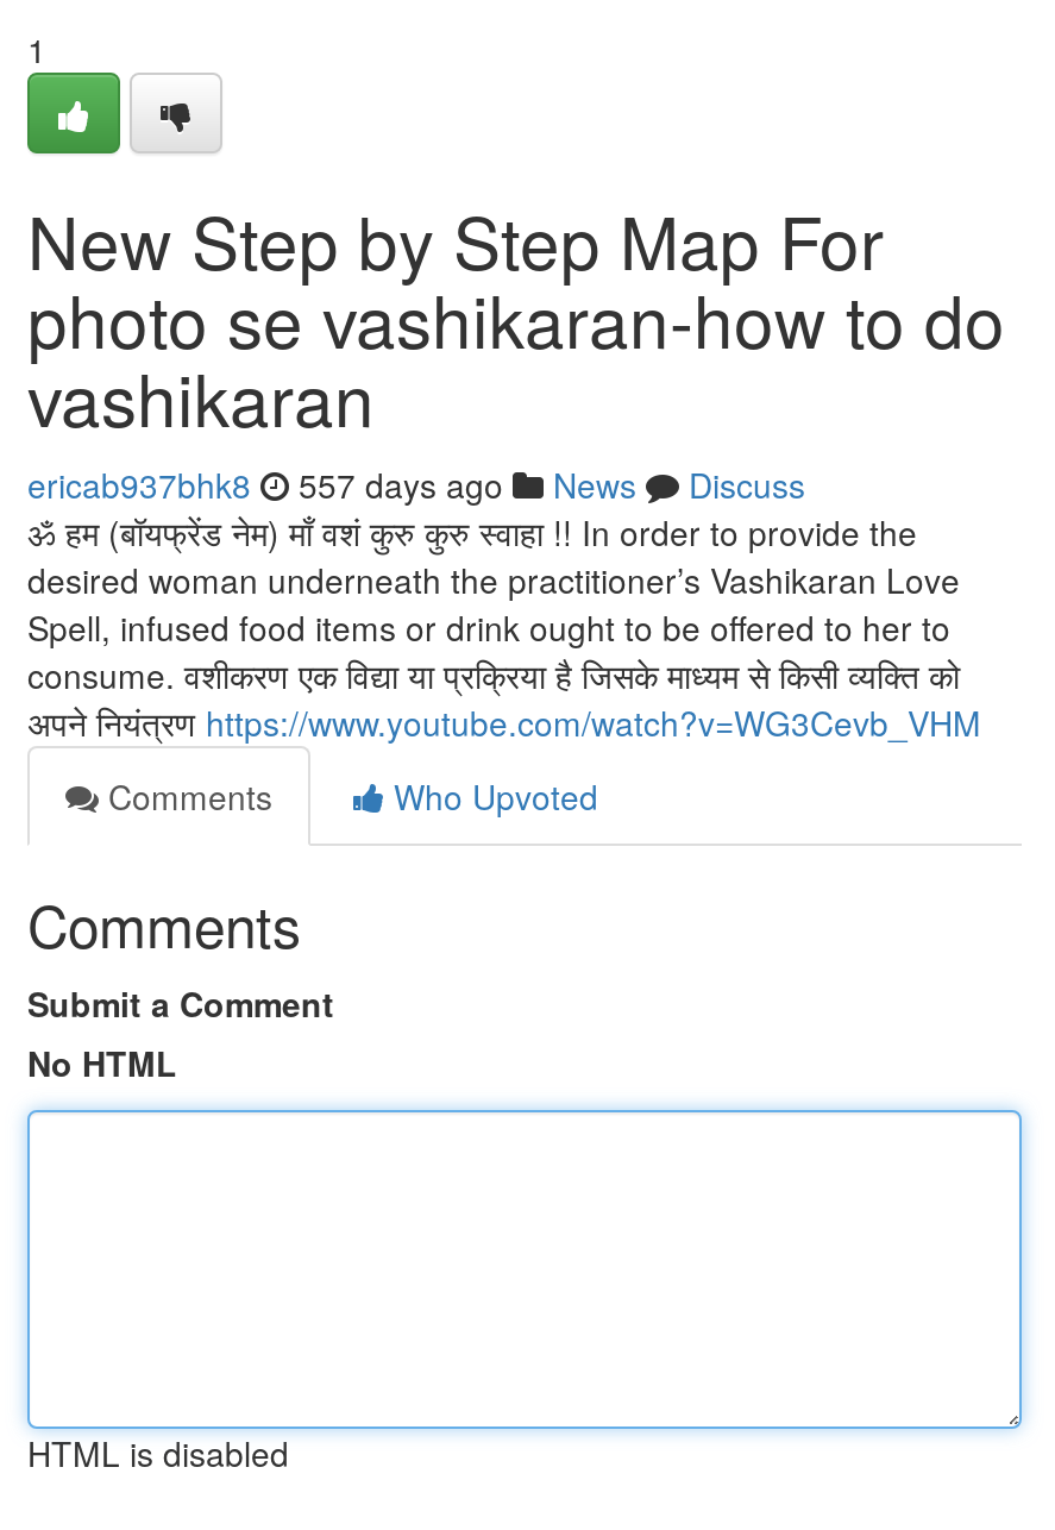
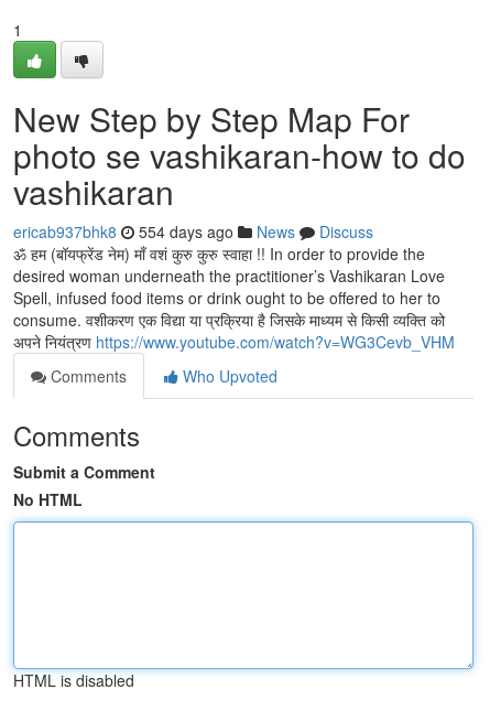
- ericab937bhk8 557 days ago News Discuss
+ ericab937bhk8 554 days ago News Discuss
